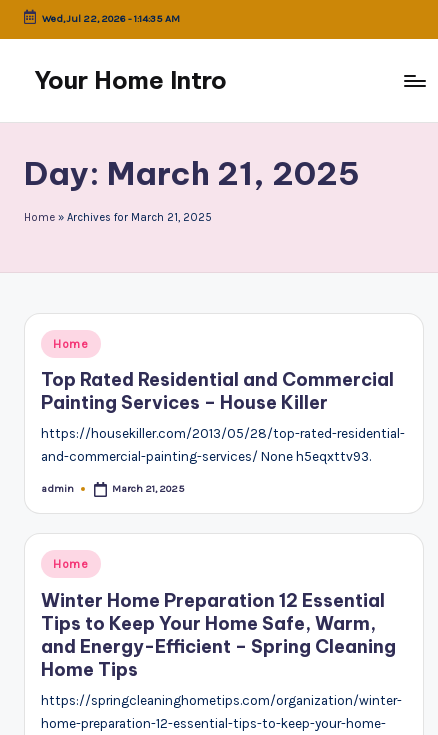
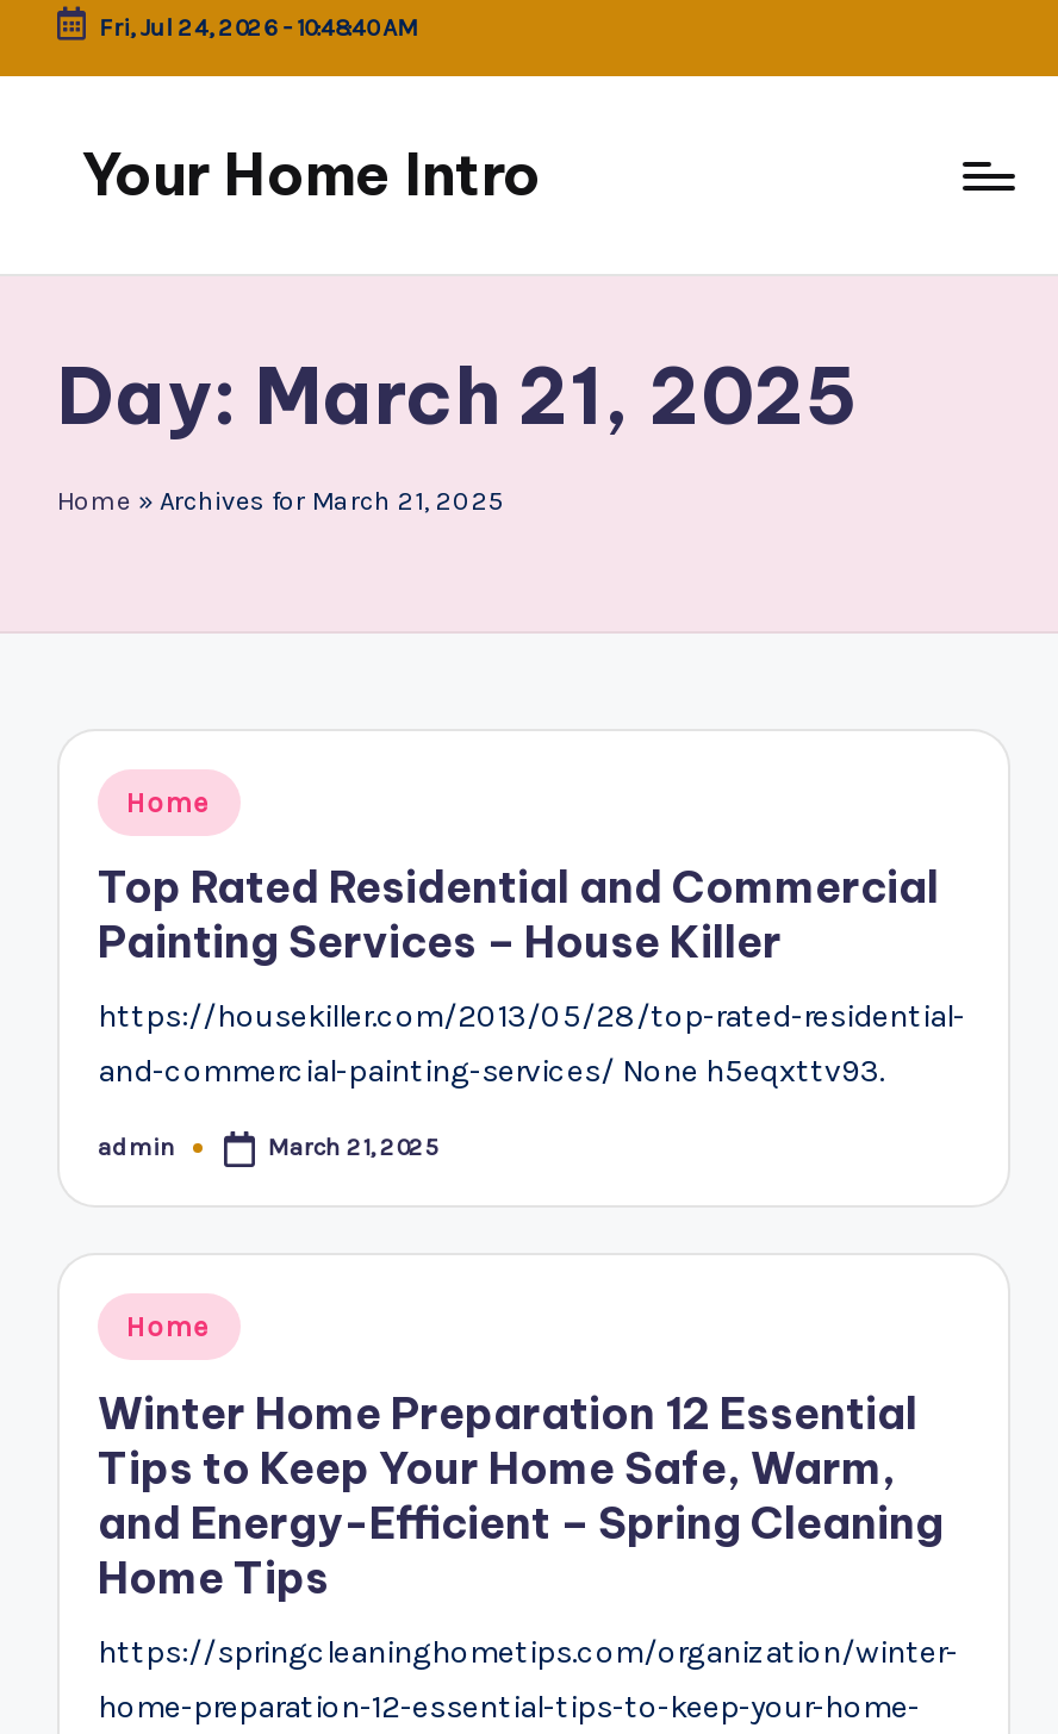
- Wed, Jul 22, 2026 - 1:14:35 AM
+ Fri, Jul 24, 2026 - 10:48:40 AM
